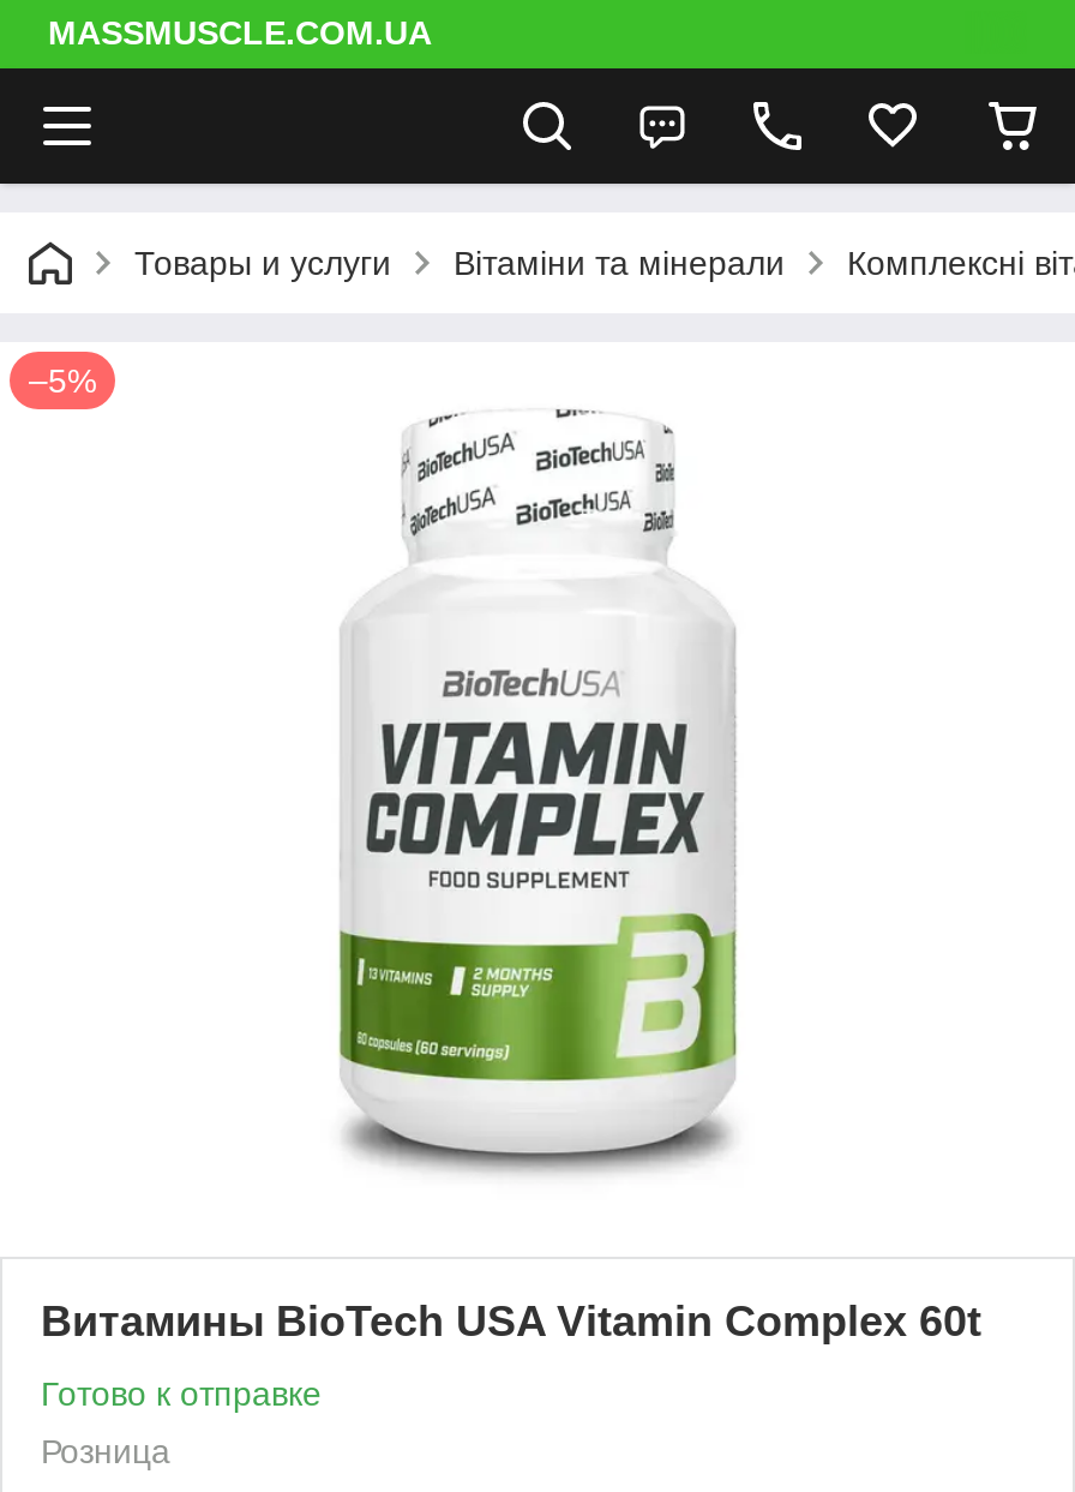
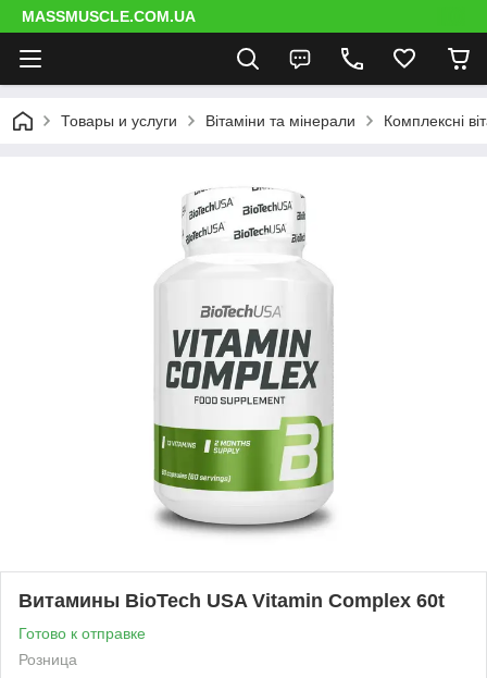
- –5%
